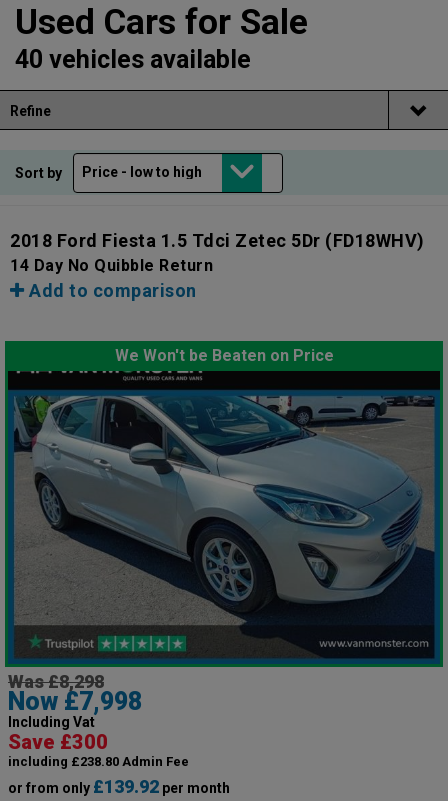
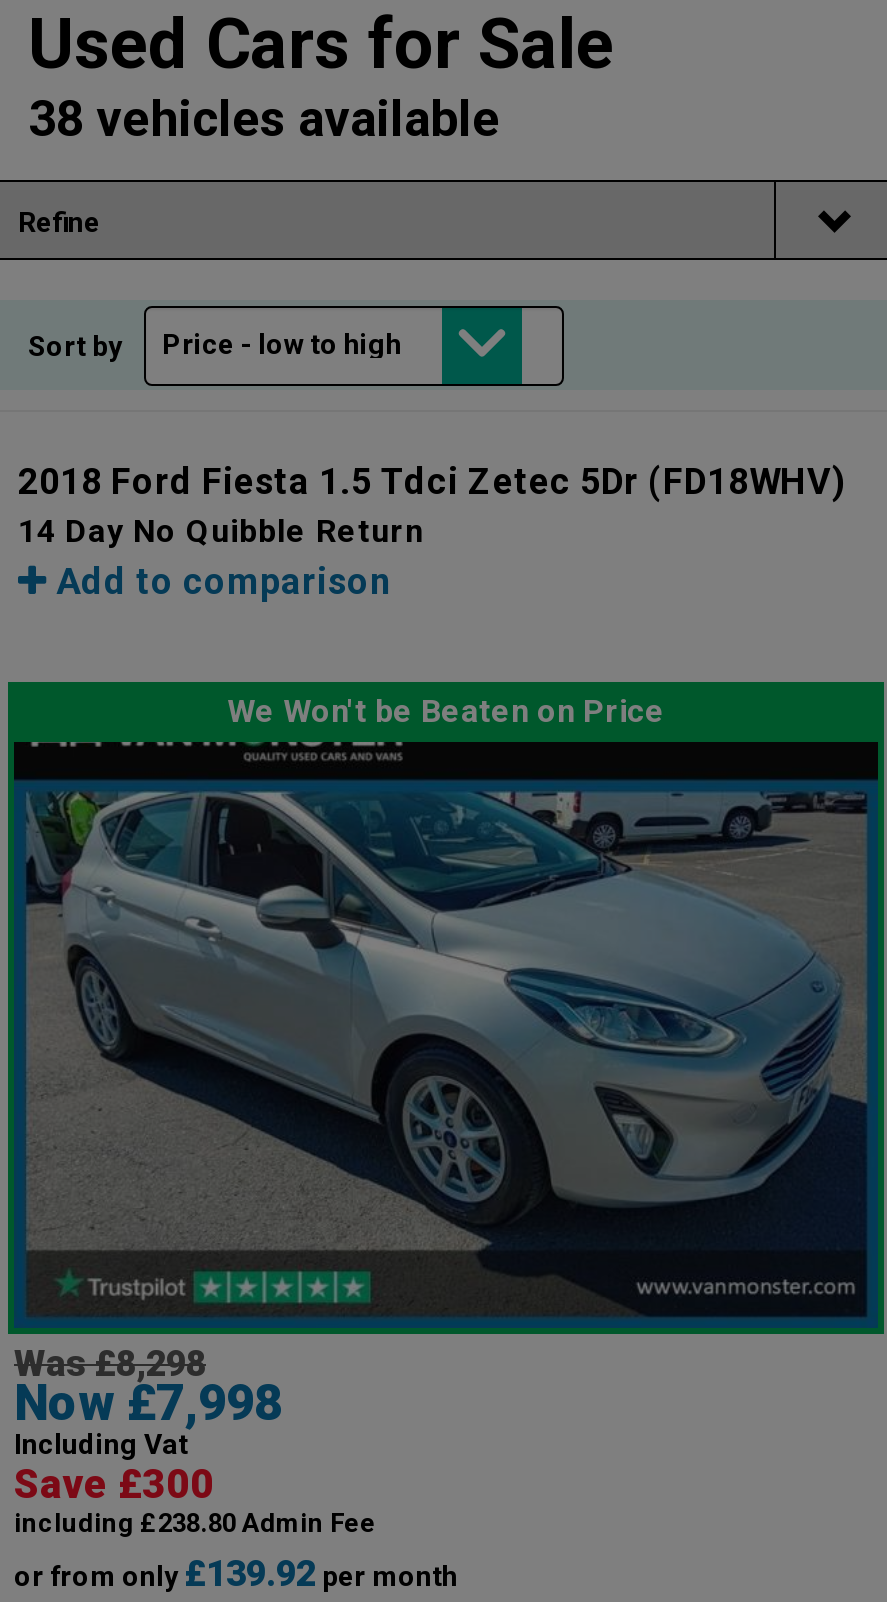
- 40 vehicles available
+ 38 vehicles available
